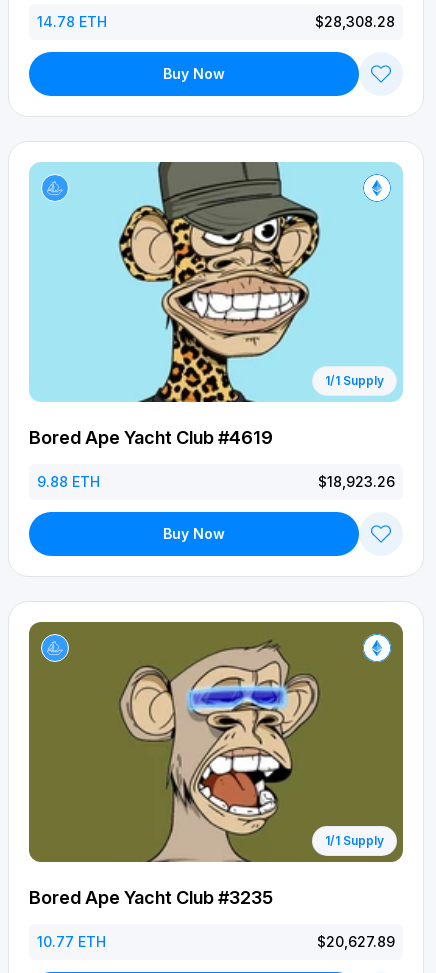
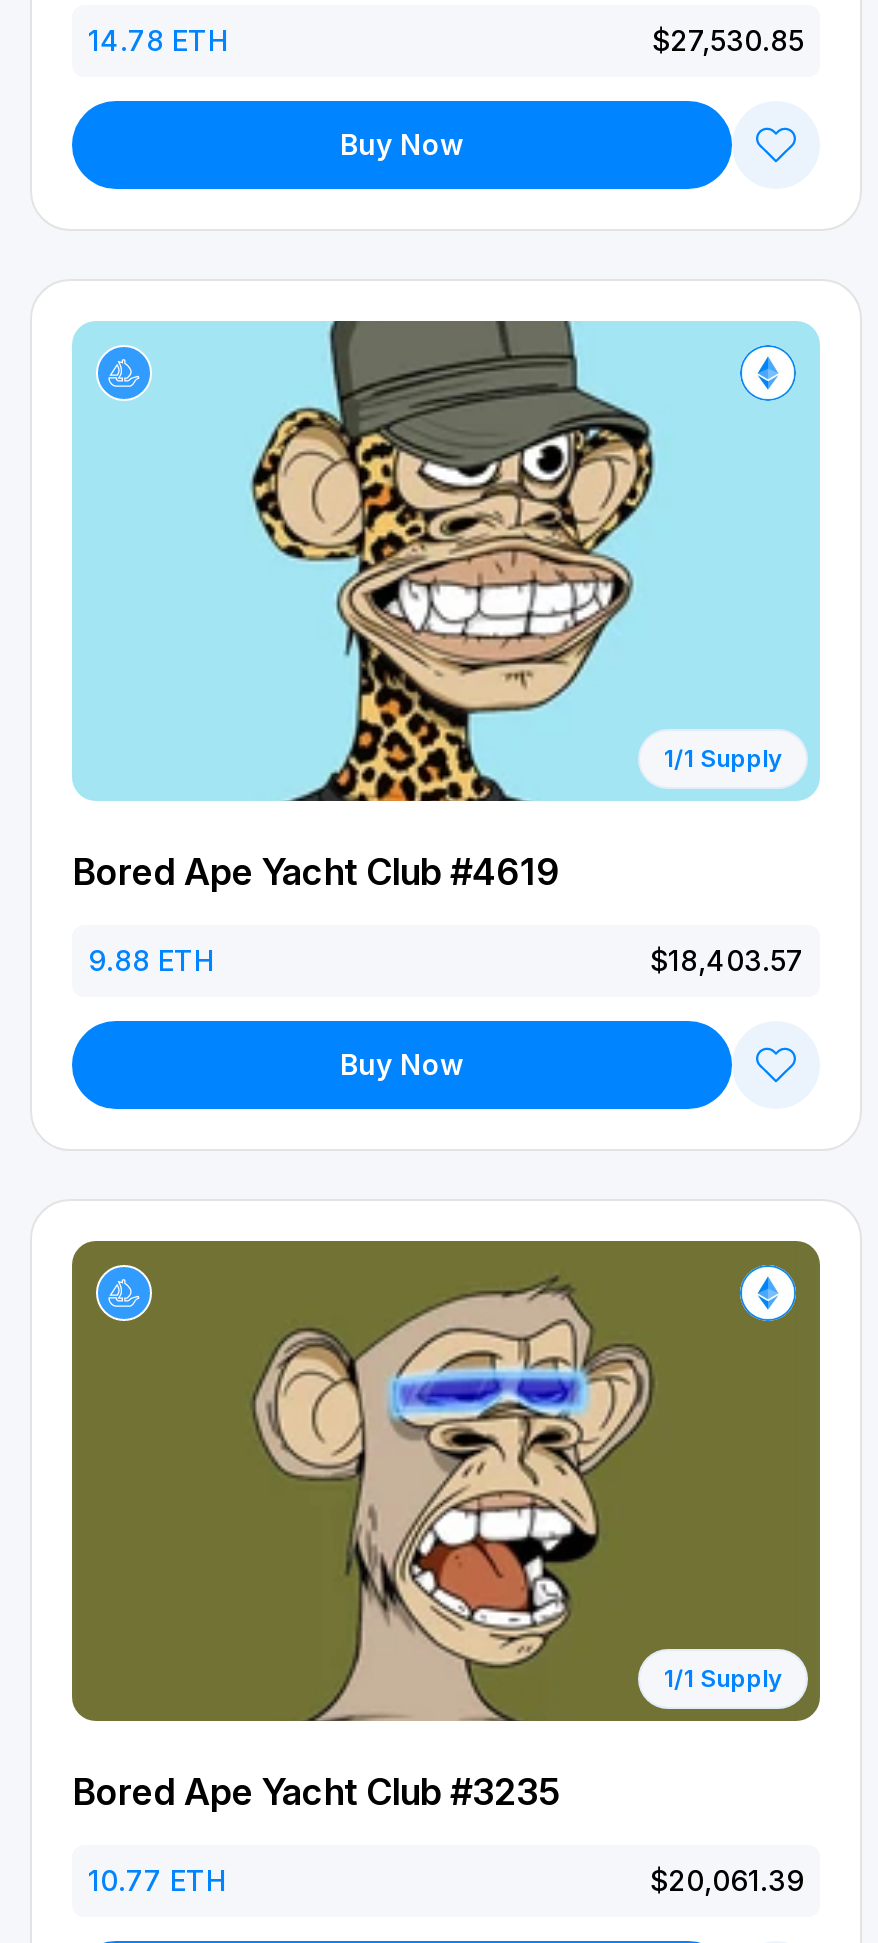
- $28,308.28
+ $27,530.85

- $18,923.26
+ $18,403.57

- $20,627.89
+ $20,061.39
